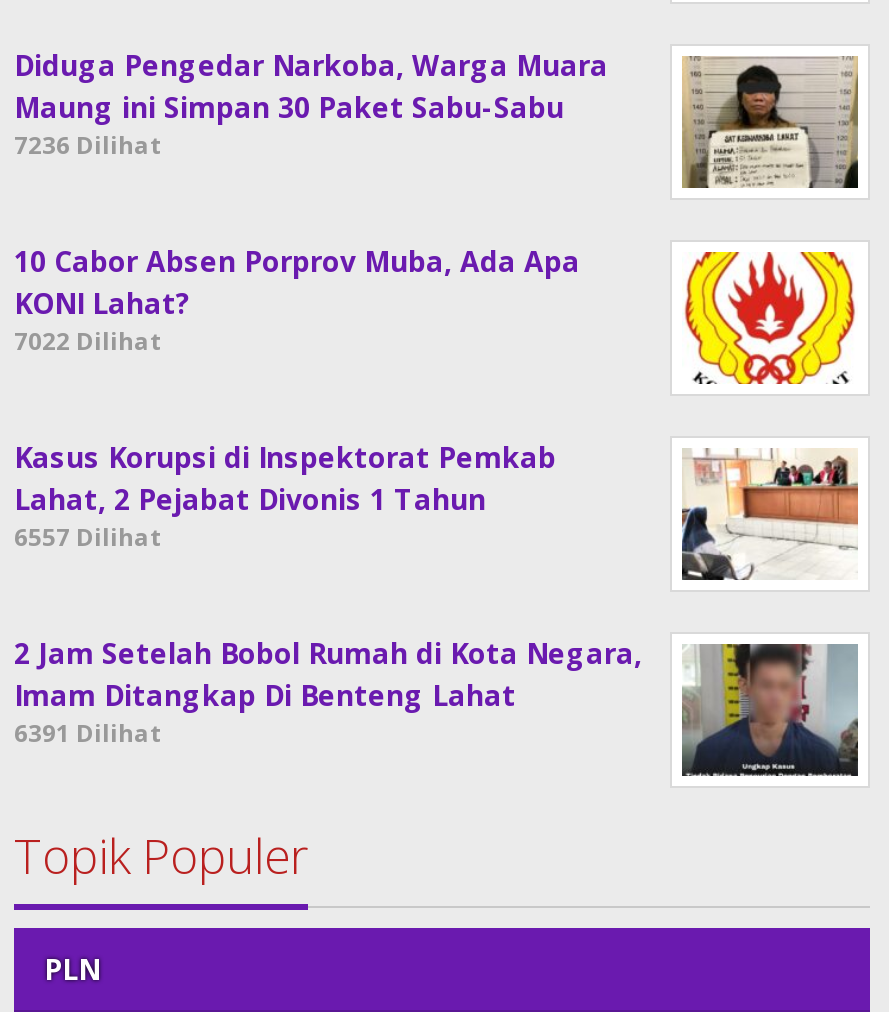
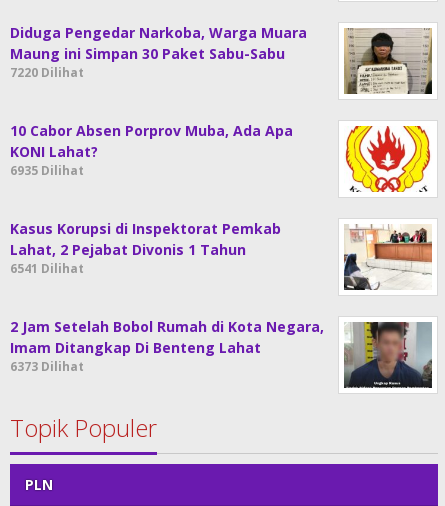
- 7236 Dilihat
+ 7220 Dilihat

- 7022 Dilihat
+ 6935 Dilihat

- 6557 Dilihat
+ 6541 Dilihat

- 6391 Dilihat
+ 6373 Dilihat
